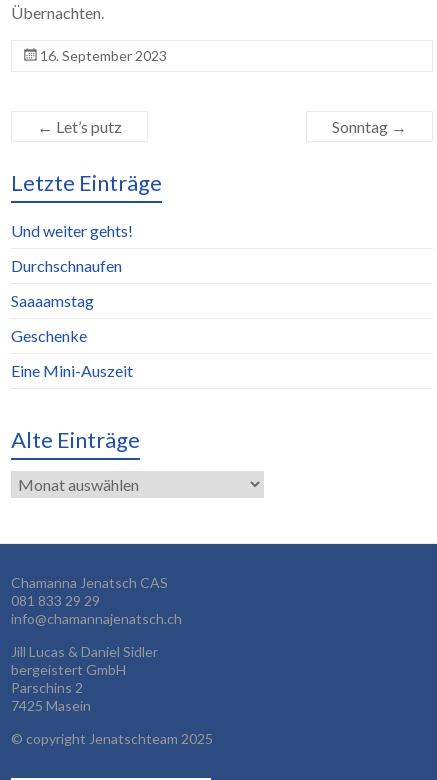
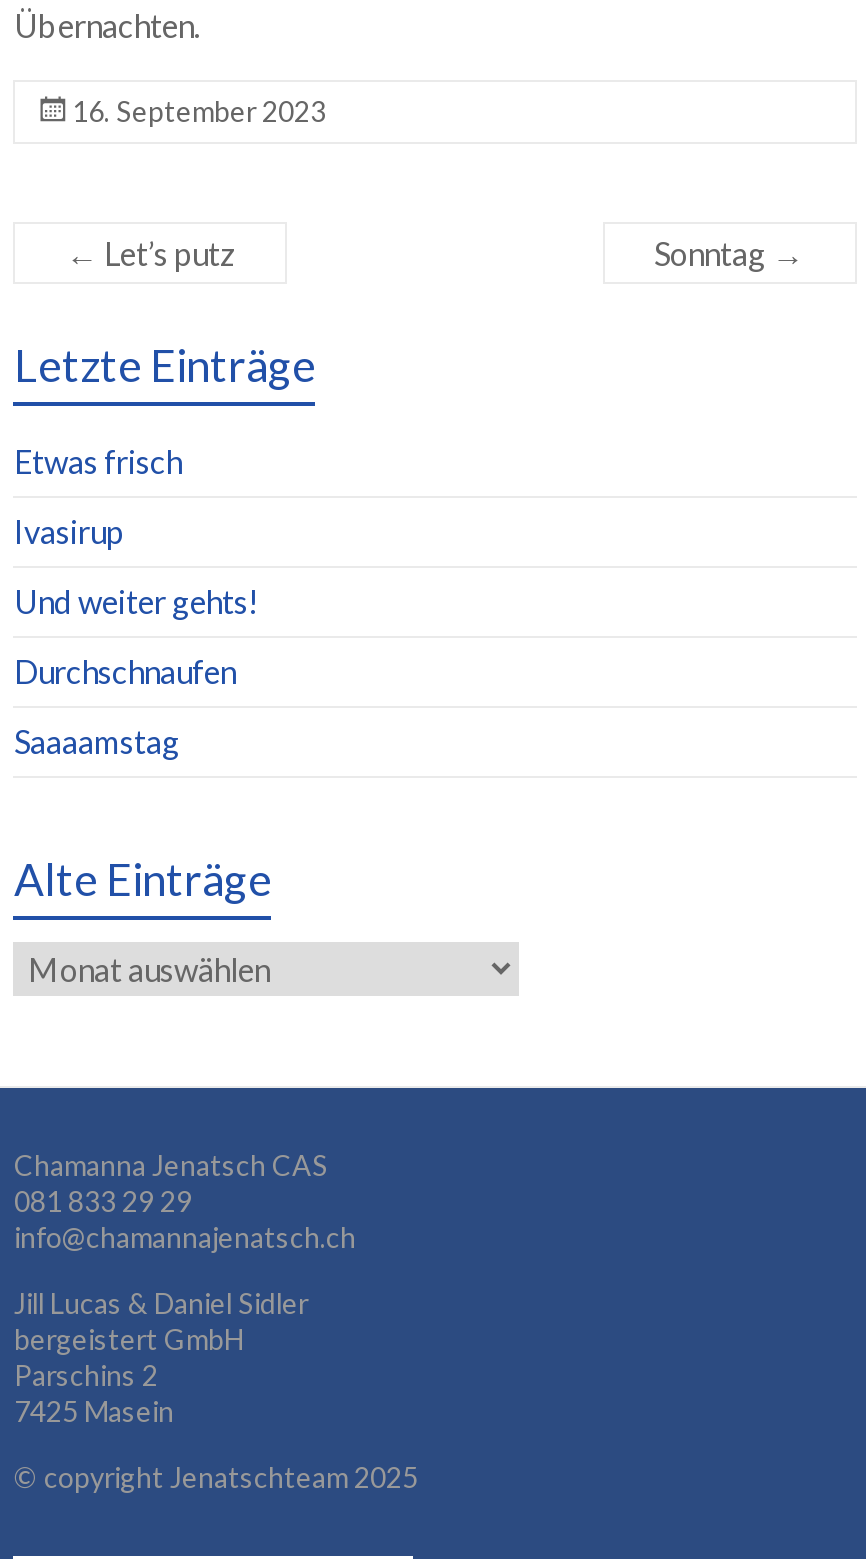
+ Etwas frisch
+ Ivasirup

moved down: Und weiter gehts! | Durchschnaufen | Saaaamstag

- Geschenke
- Eine Mini-Auszeit
